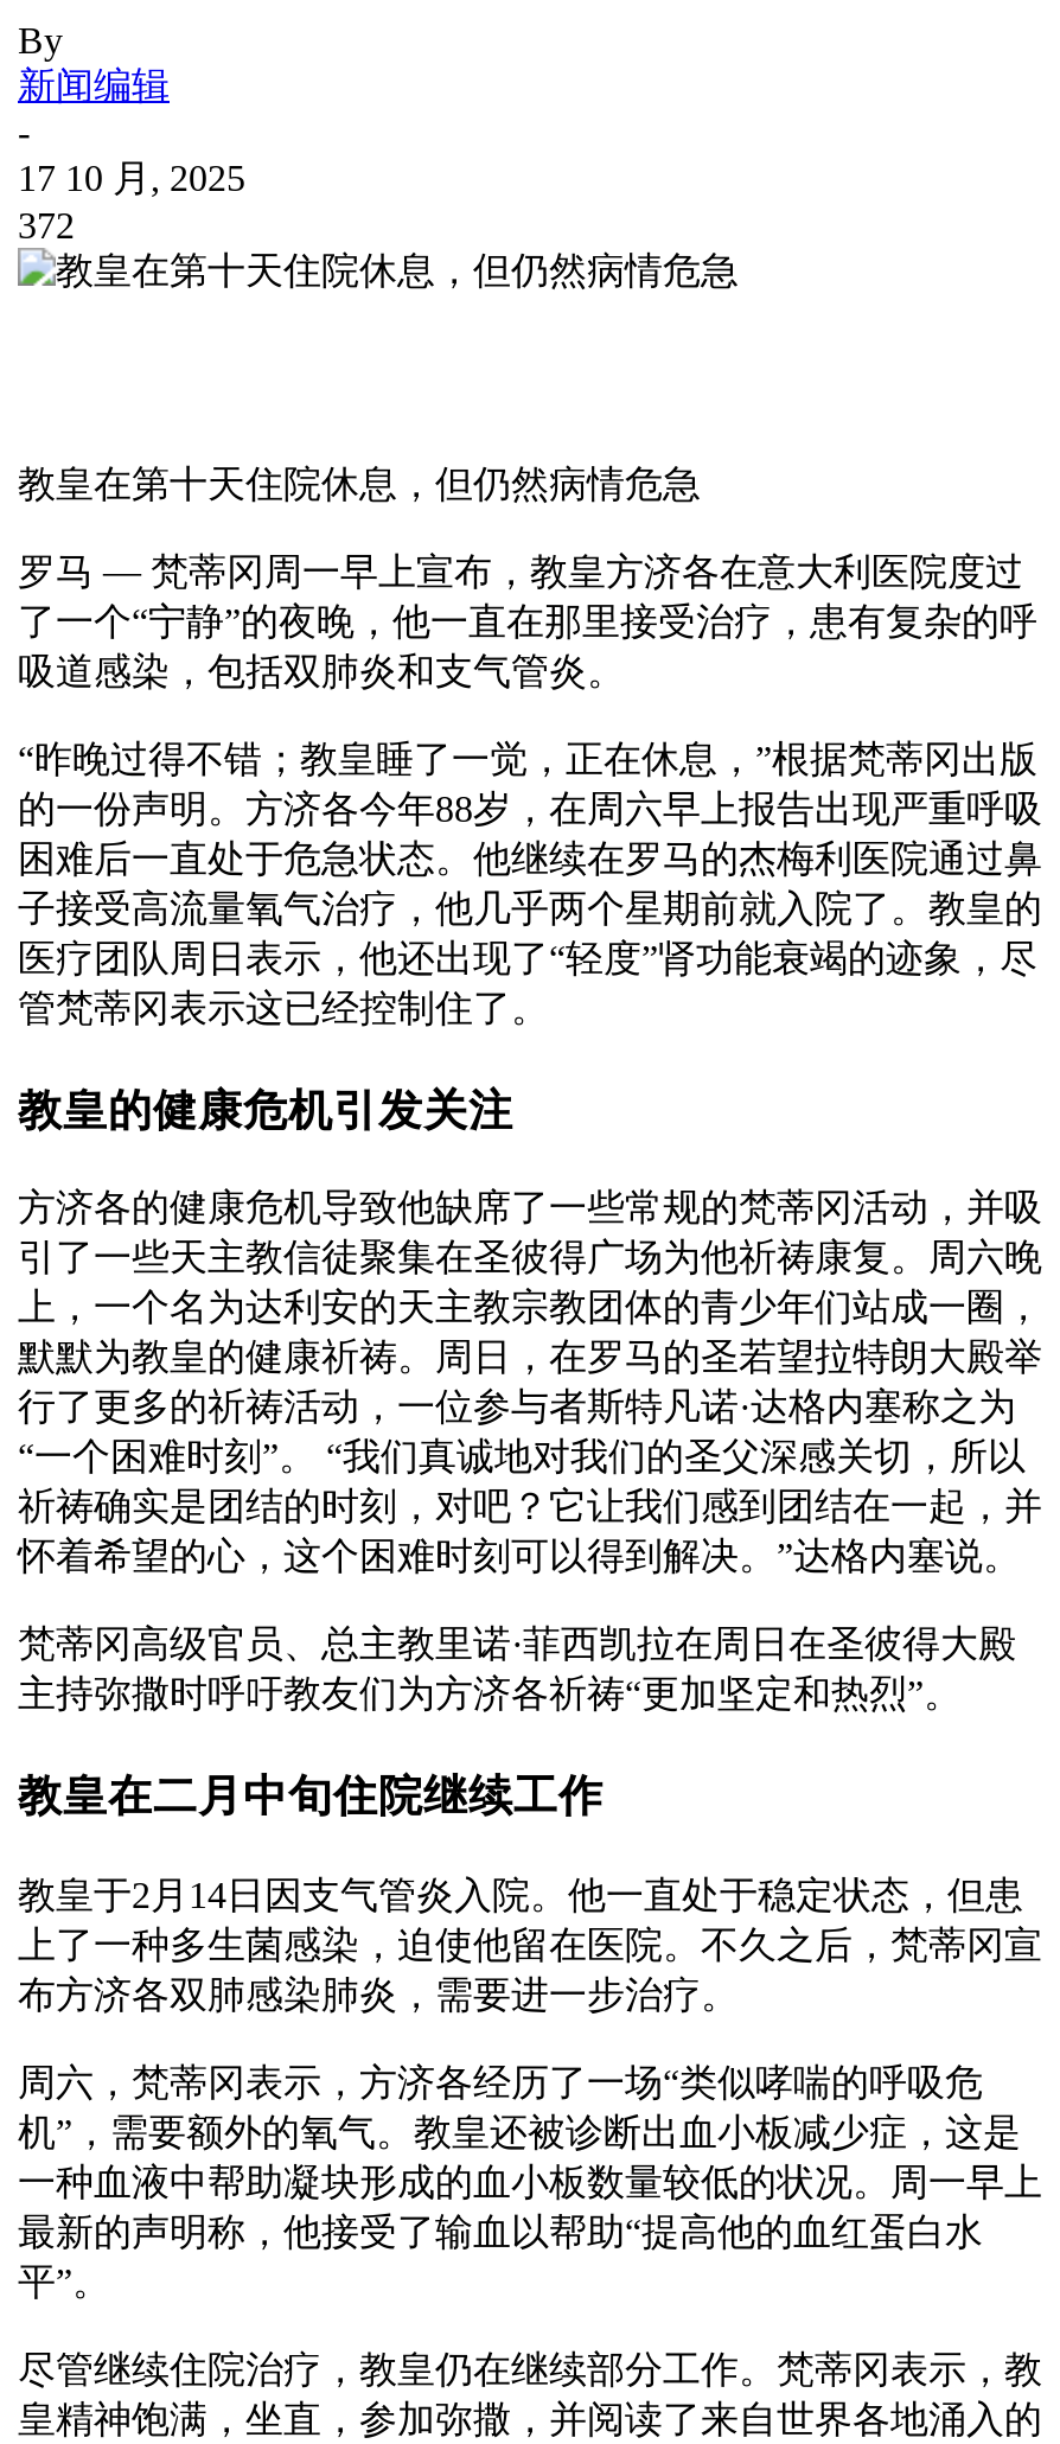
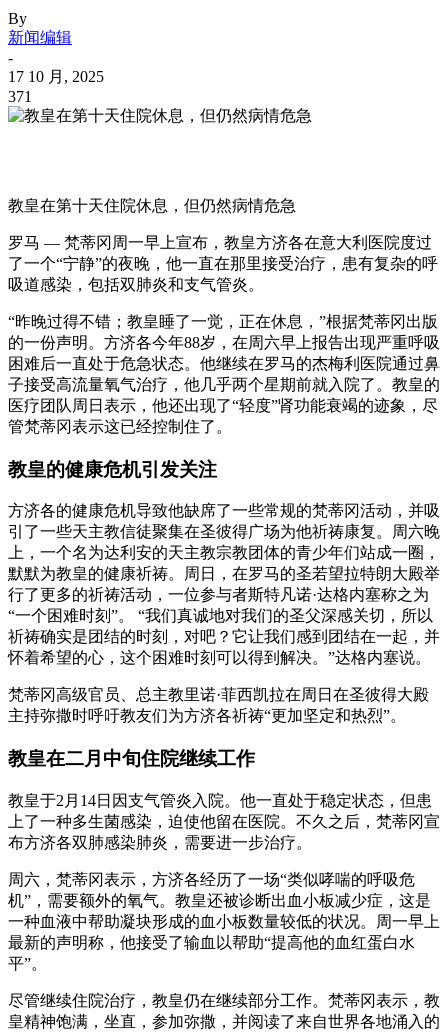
- 372
+ 371
